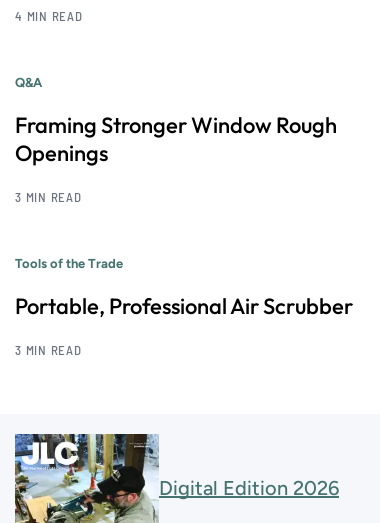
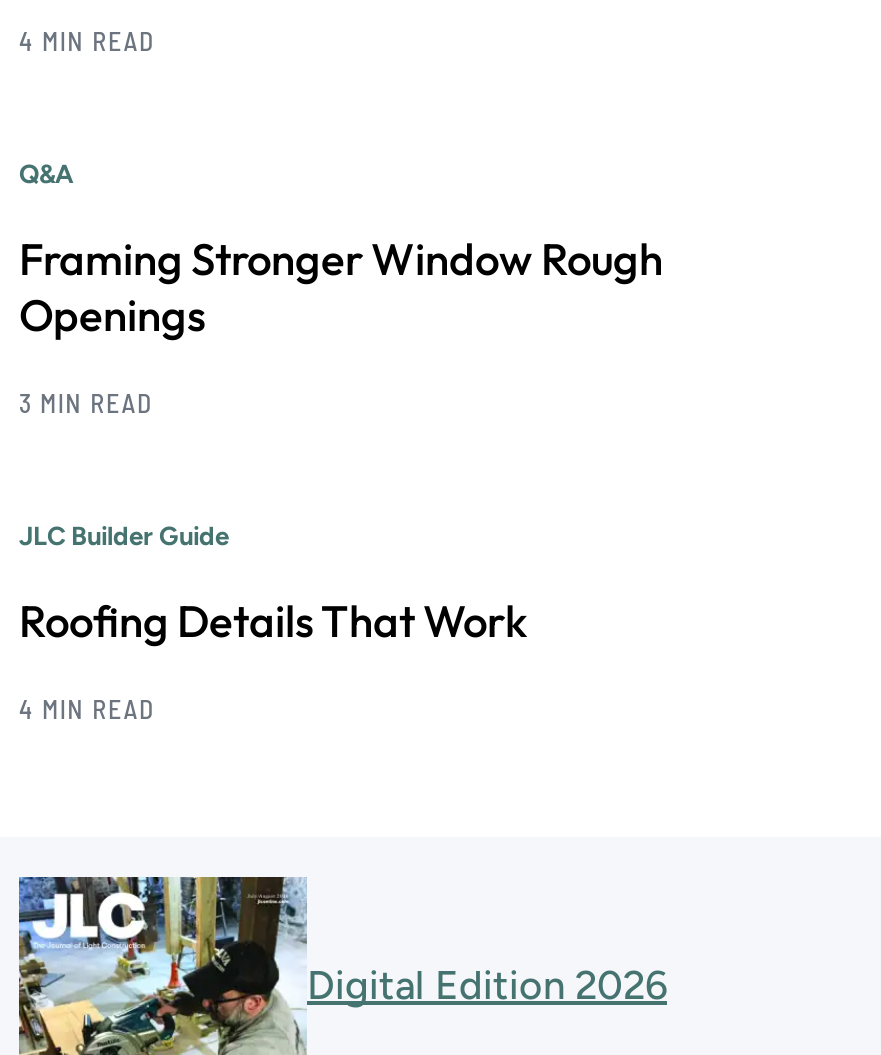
- Tools of the Trade
+ JLC Builder Guide

- Portable, Professional Air Scrubber
+ Roofing Details That Work

- 3 MIN READ
+ 4 MIN READ
